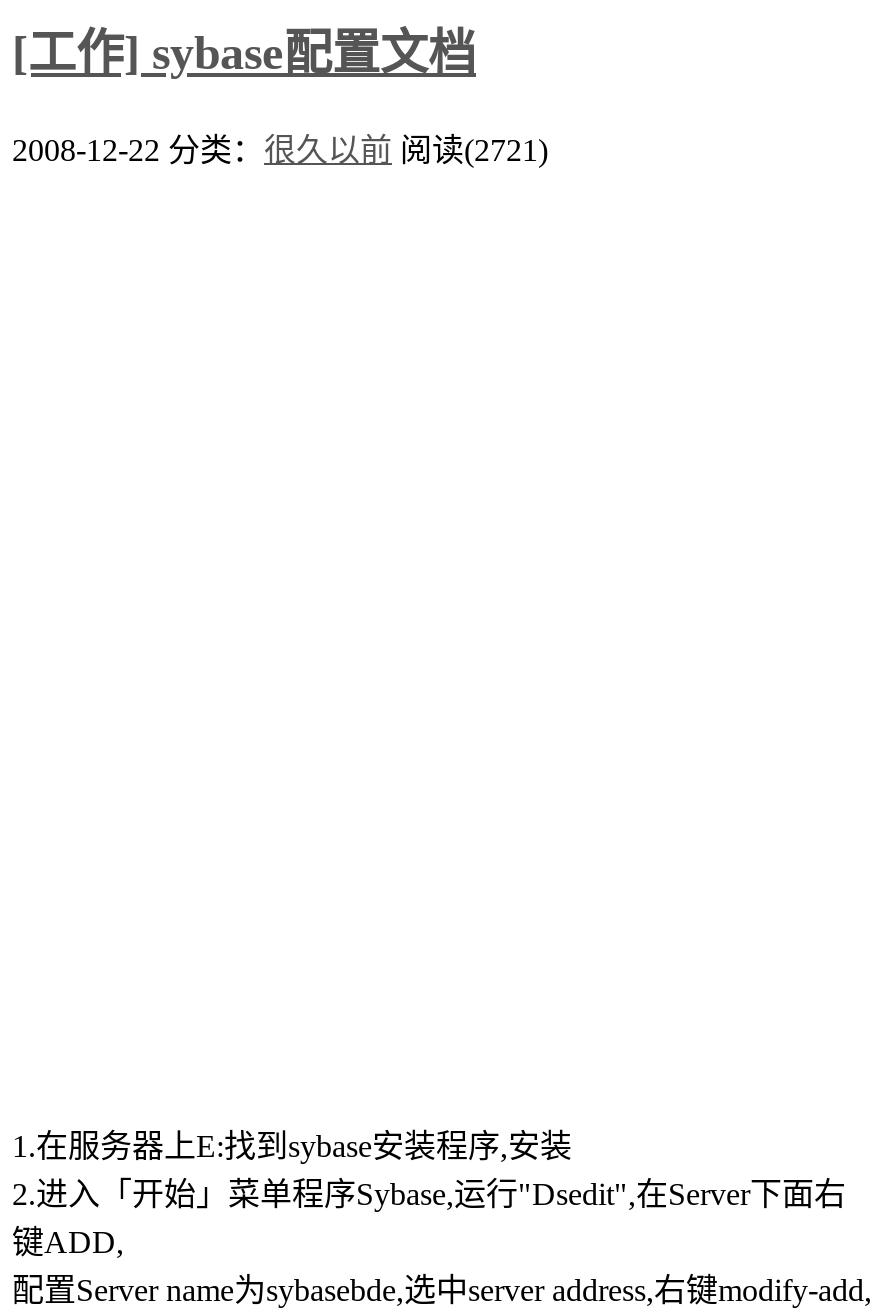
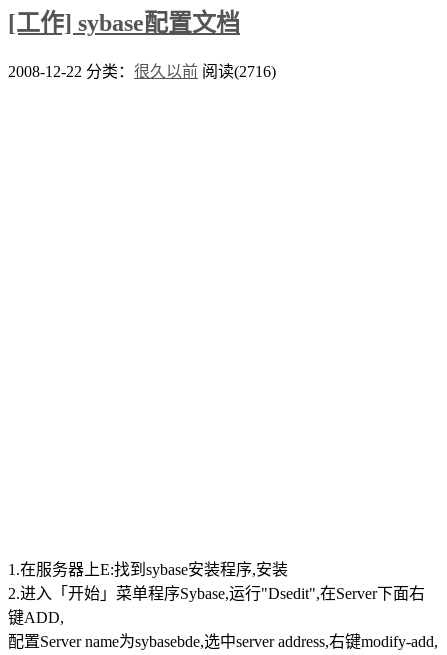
- 2008-12-22 分类：很久以前 阅读(2721)
+ 2008-12-22 分类：很久以前 阅读(2716)
